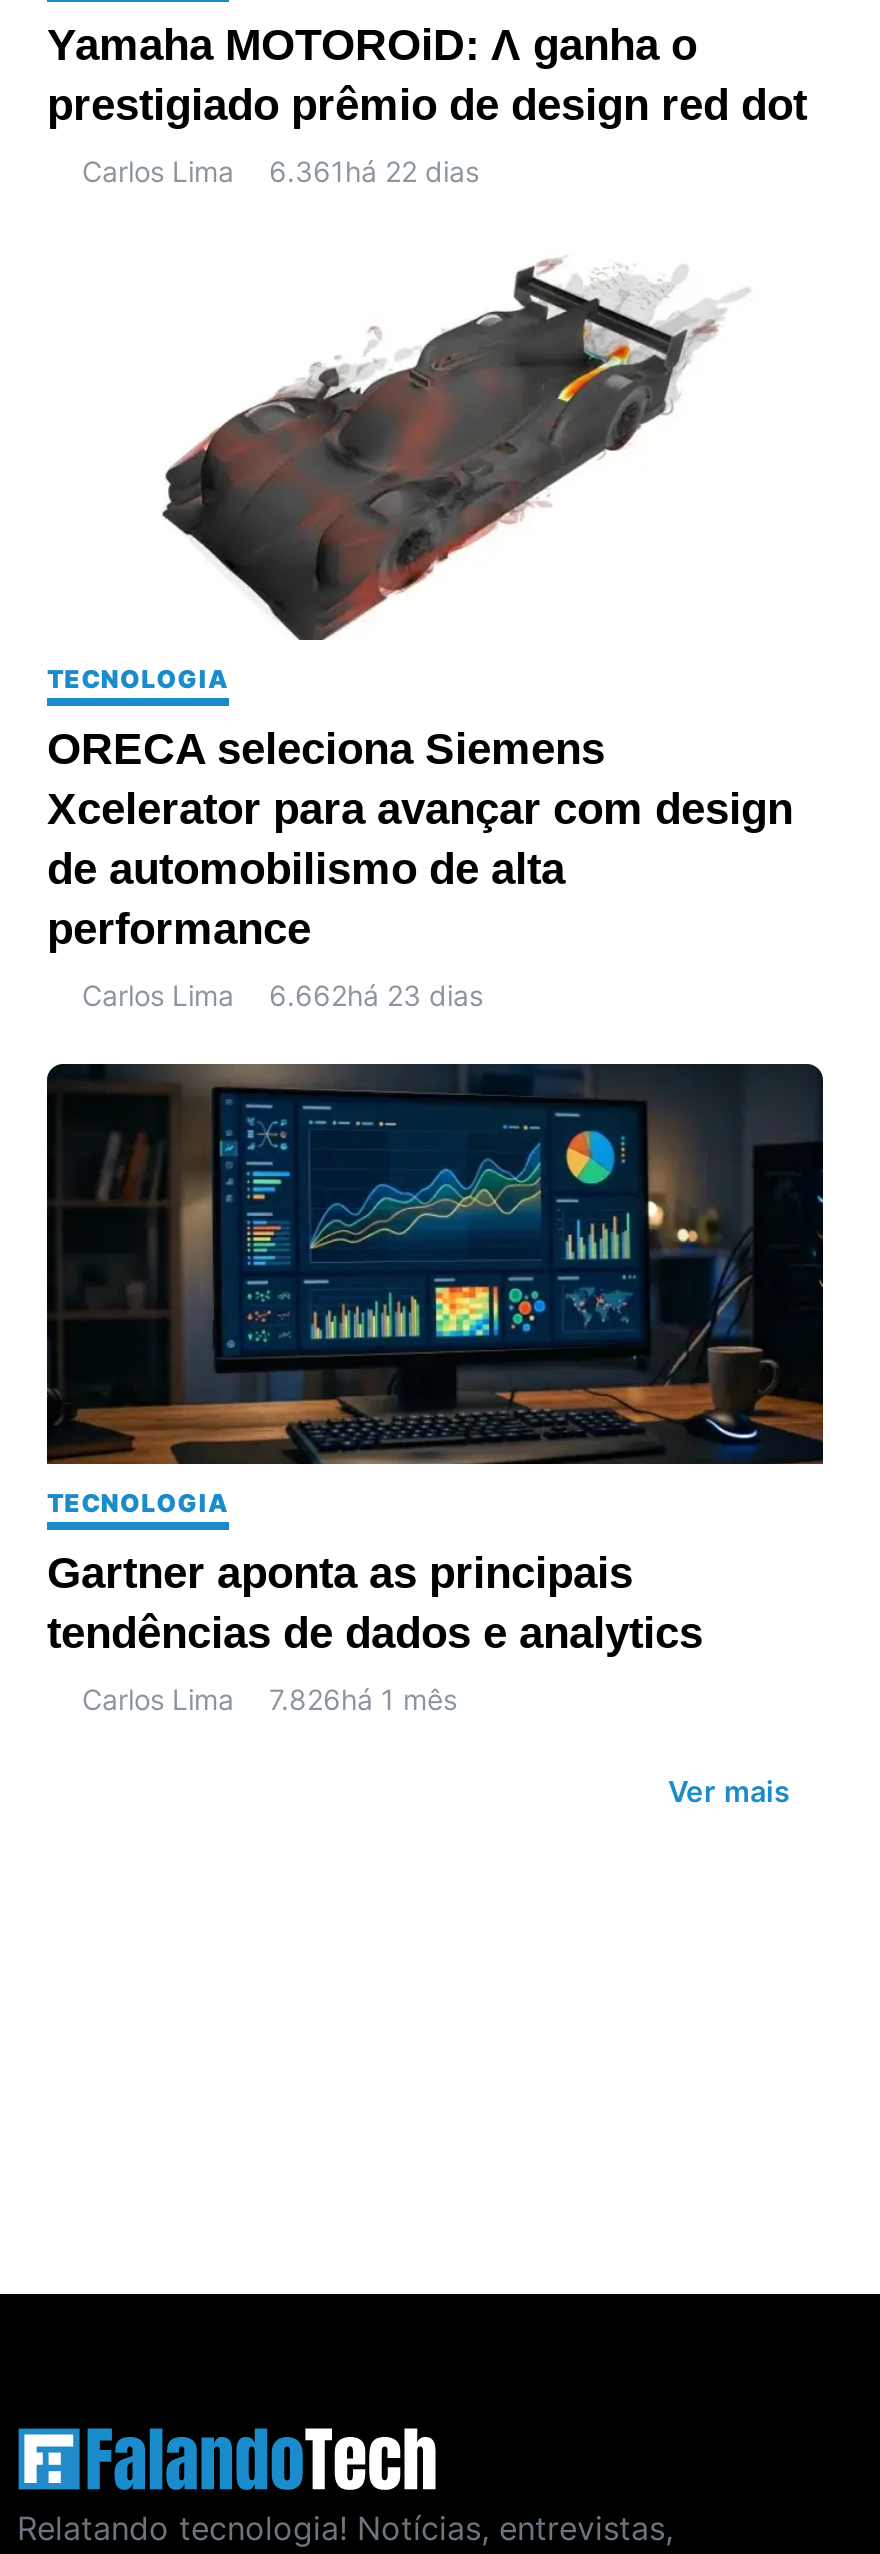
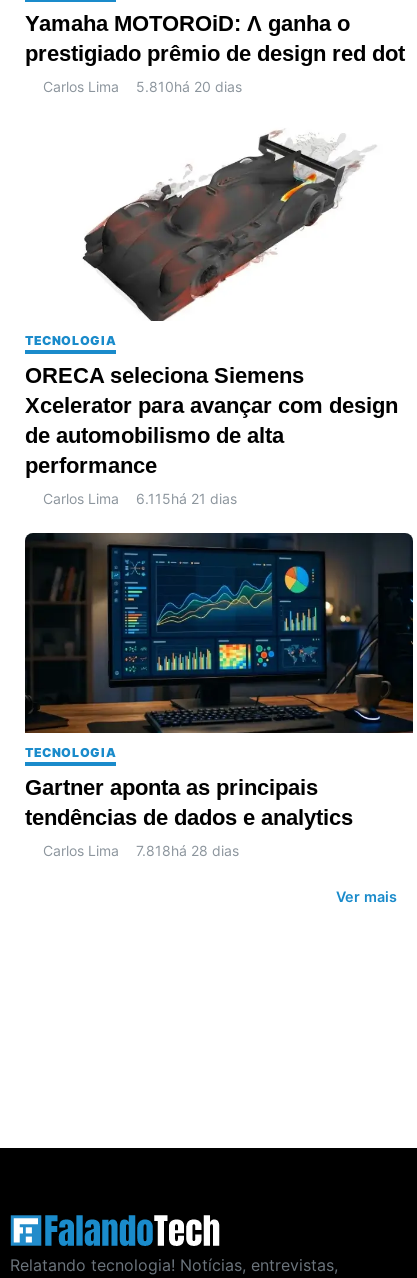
- Carlos Lima 6.361 há 22 dias
+ Carlos Lima 5.810 há 20 dias

- Carlos Lima 6.662há 23 dias
+ Carlos Lima 6.115há 21 dias

- Carlos Lima 7.826há 1 mês
+ Carlos Lima 7.818há 28 dias
